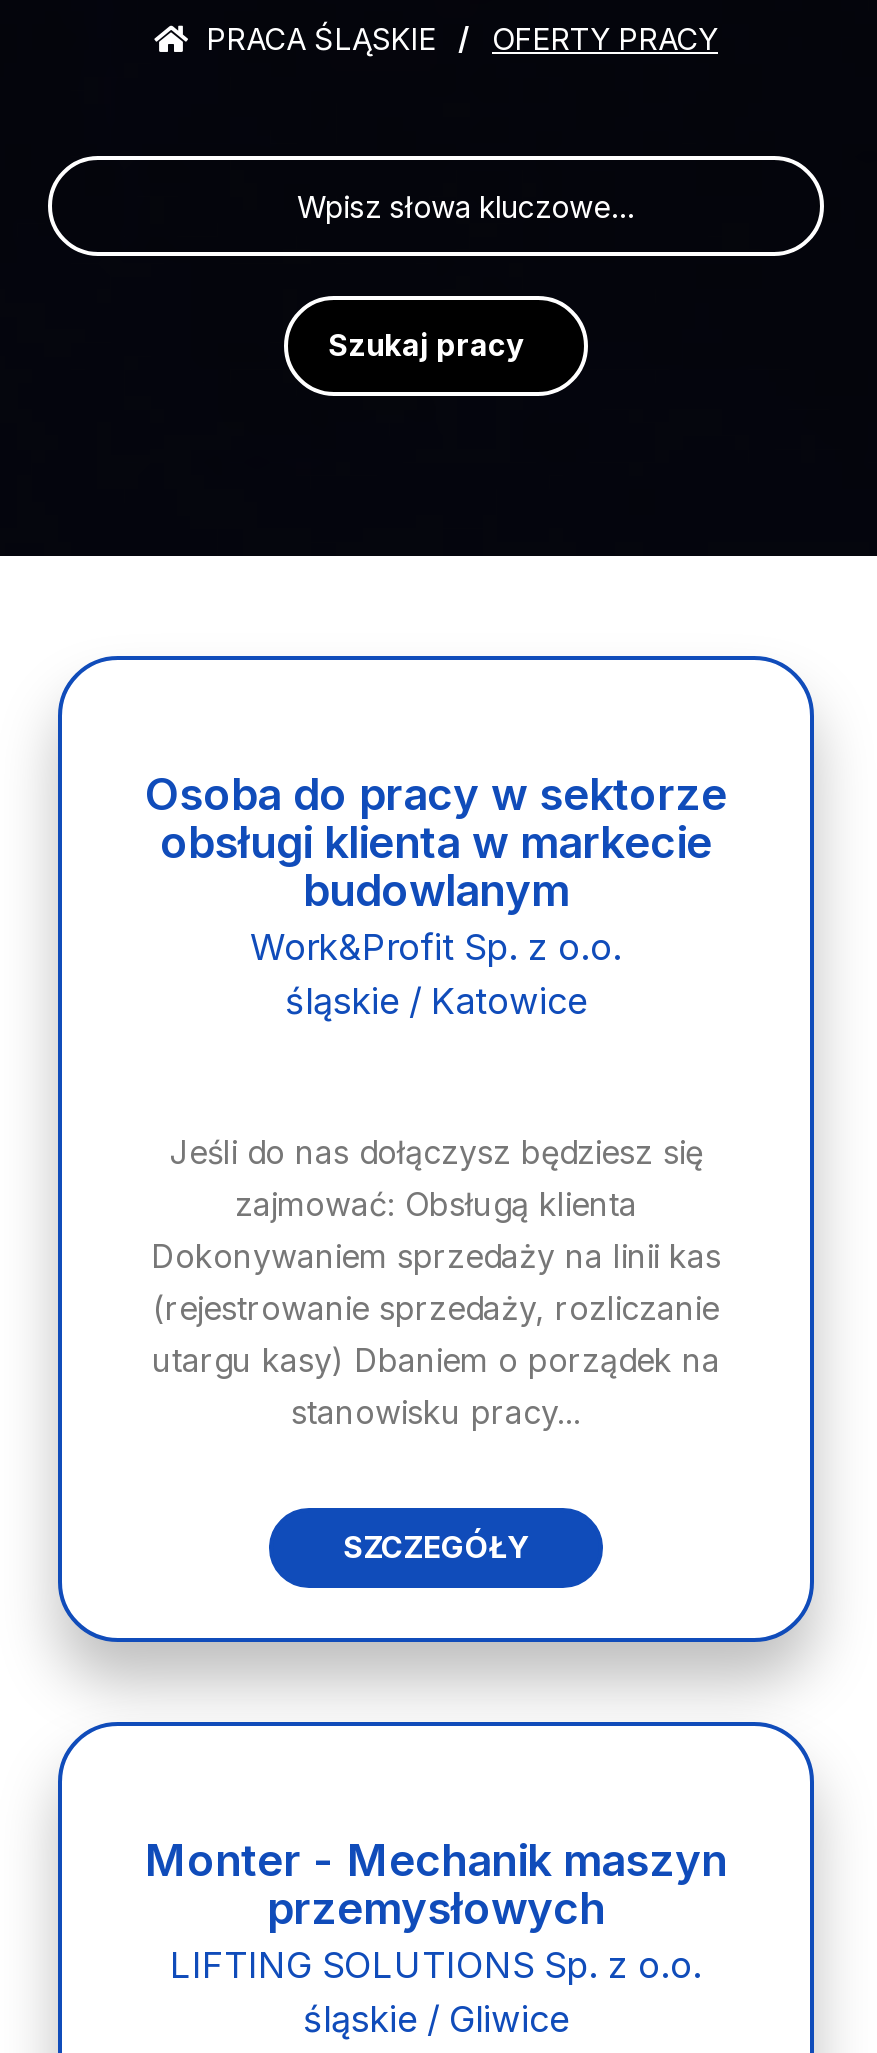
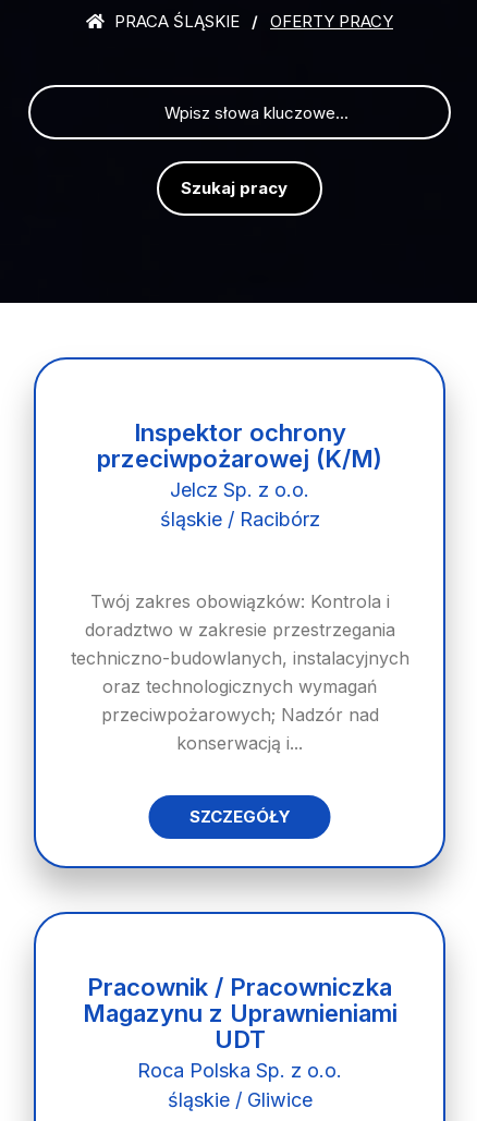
- Osoba do pracy w sektorze
- obsługi klienta w markecie
- budowlanym
- Work&Profit Sp. z o.o.
- śląskie / Katowice
+ Inspektor ochrony
+ przeciwpożarowej (K/M)
+ Jelcz Sp. z o.o.
+ śląskie / Racibórz

- Jeśli do nas dołączysz będziesz się
- zajmować: Obsługą klienta
- Dokonywaniem sprzedaży na linii kas
- (rejestrowanie sprzedaży, rozliczanie
- utargu kasy) Dbaniem o porządek na
- stanowisku pracy...
+ Twój zakres obowiązków: Kontrola i
+ doradztwo w zakresie przestrzegania
+ techniczno-budowlanych, instalacyjnych
+ oraz technologicznych wymagań
+ przeciwpożarowych; Nadzór nad
+ konserwacją i...

moved up: SZCZEGÓŁY

moved up: [image]

- Monter - Mechanik maszyn
- przemysłowych
- LIFTING SOLUTIONS Sp. z o.o.
+ Pracownik / Pracowniczka
+ Magazynu z Uprawnieniami
+ UDT
+ Roca Polska Sp. z o.o.
